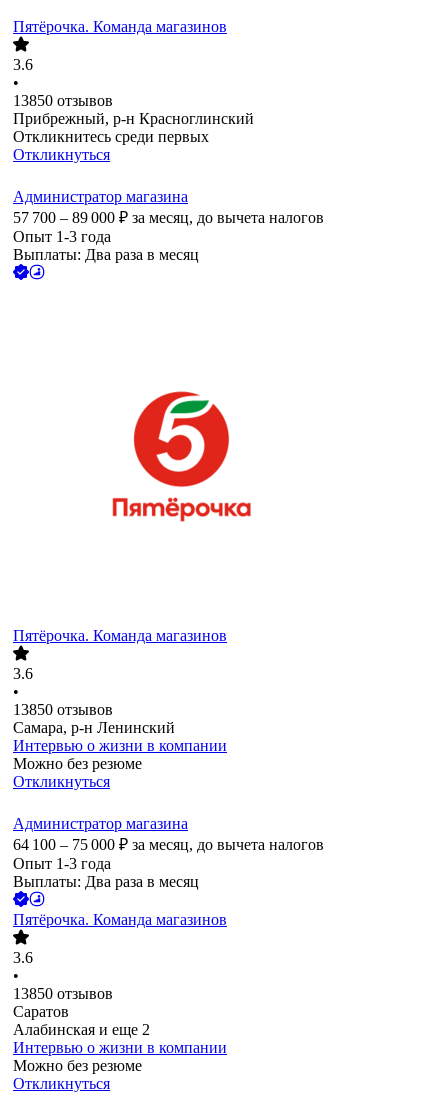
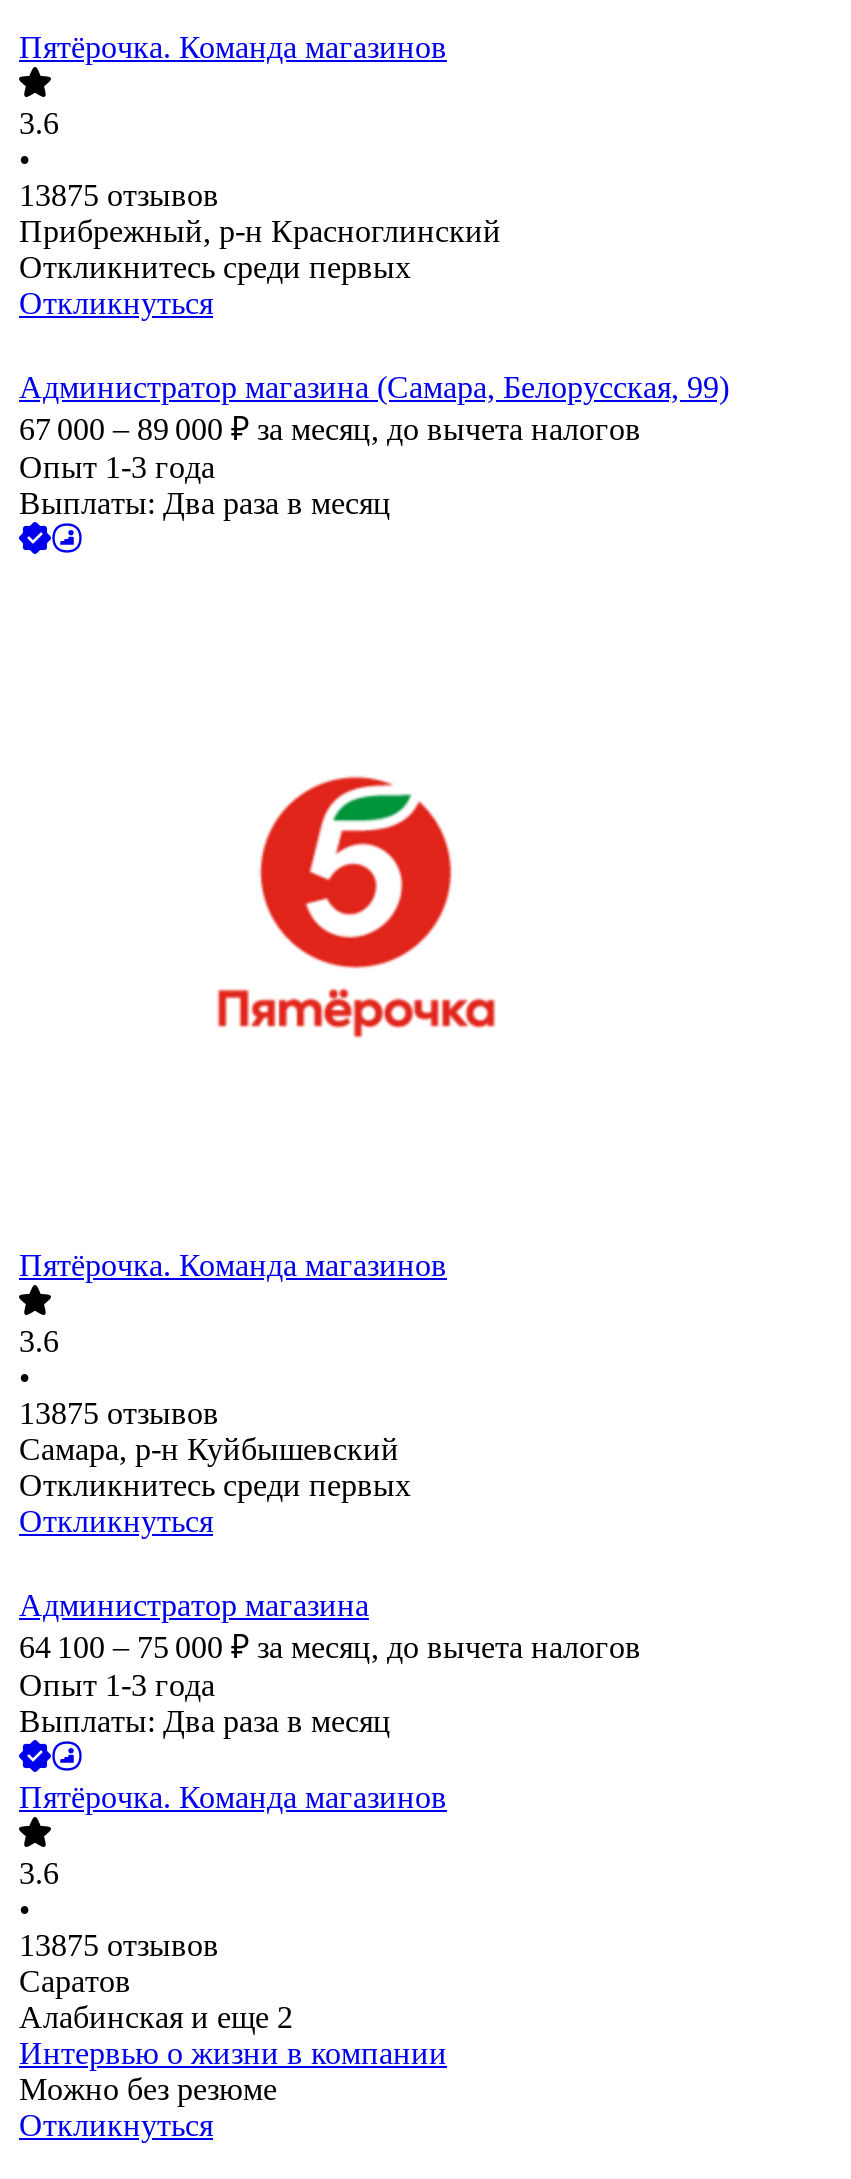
- 13850 отзывов
+ 13875 отзывов

- Администратор магазина
- 57 700 – 89 000 ₽ за месяц, до вычета налогов
+ Администратор магазина (Самара, Белорусская, 99)
+ 67 000 – 89 000 ₽ за месяц, до вычета налогов

- 13850 отзывов
- Самара, р-н Ленинский
- Интервью о жизни в компании
- Можно без резюме
+ 13875 отзывов
+ Самара, р-н Куйбышевский
+ Откликнитесь среди первых

- 13850 отзывов
+ 13875 отзывов
